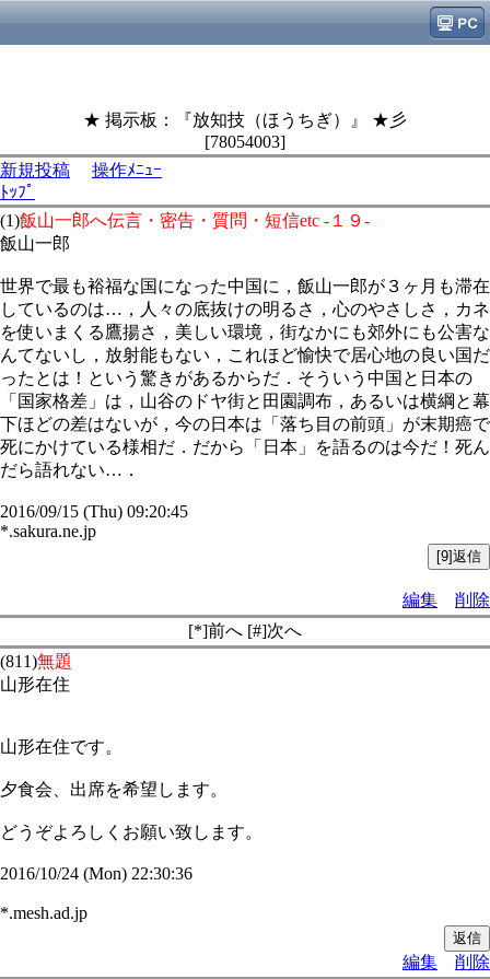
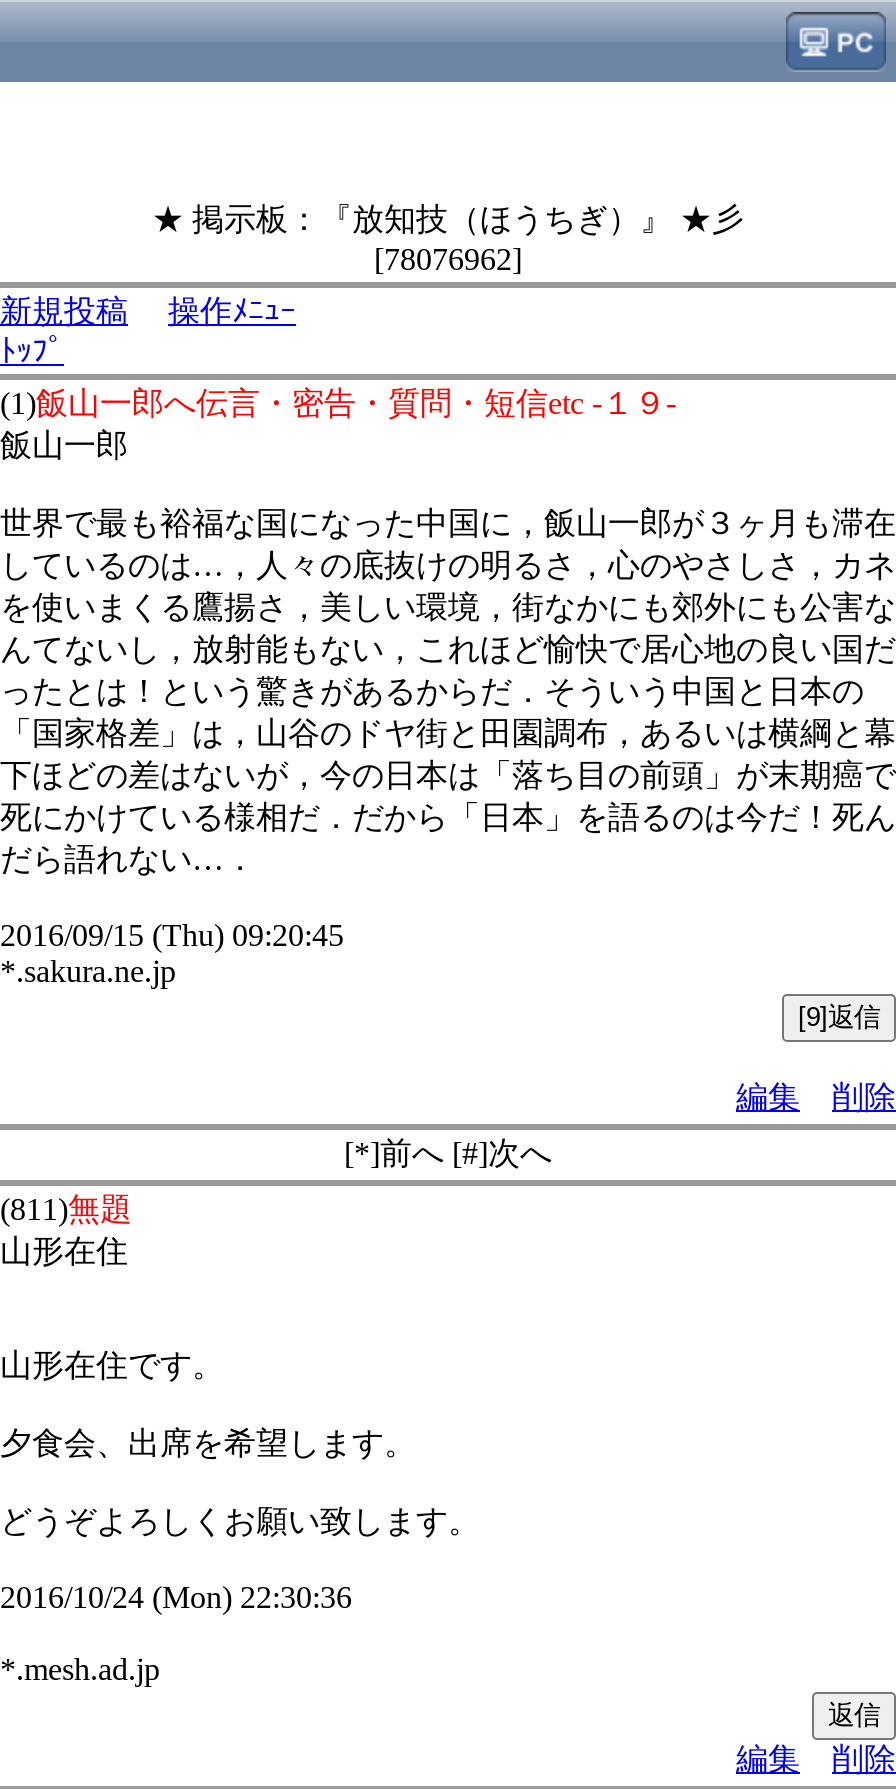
- [78054003]
+ [78076962]
